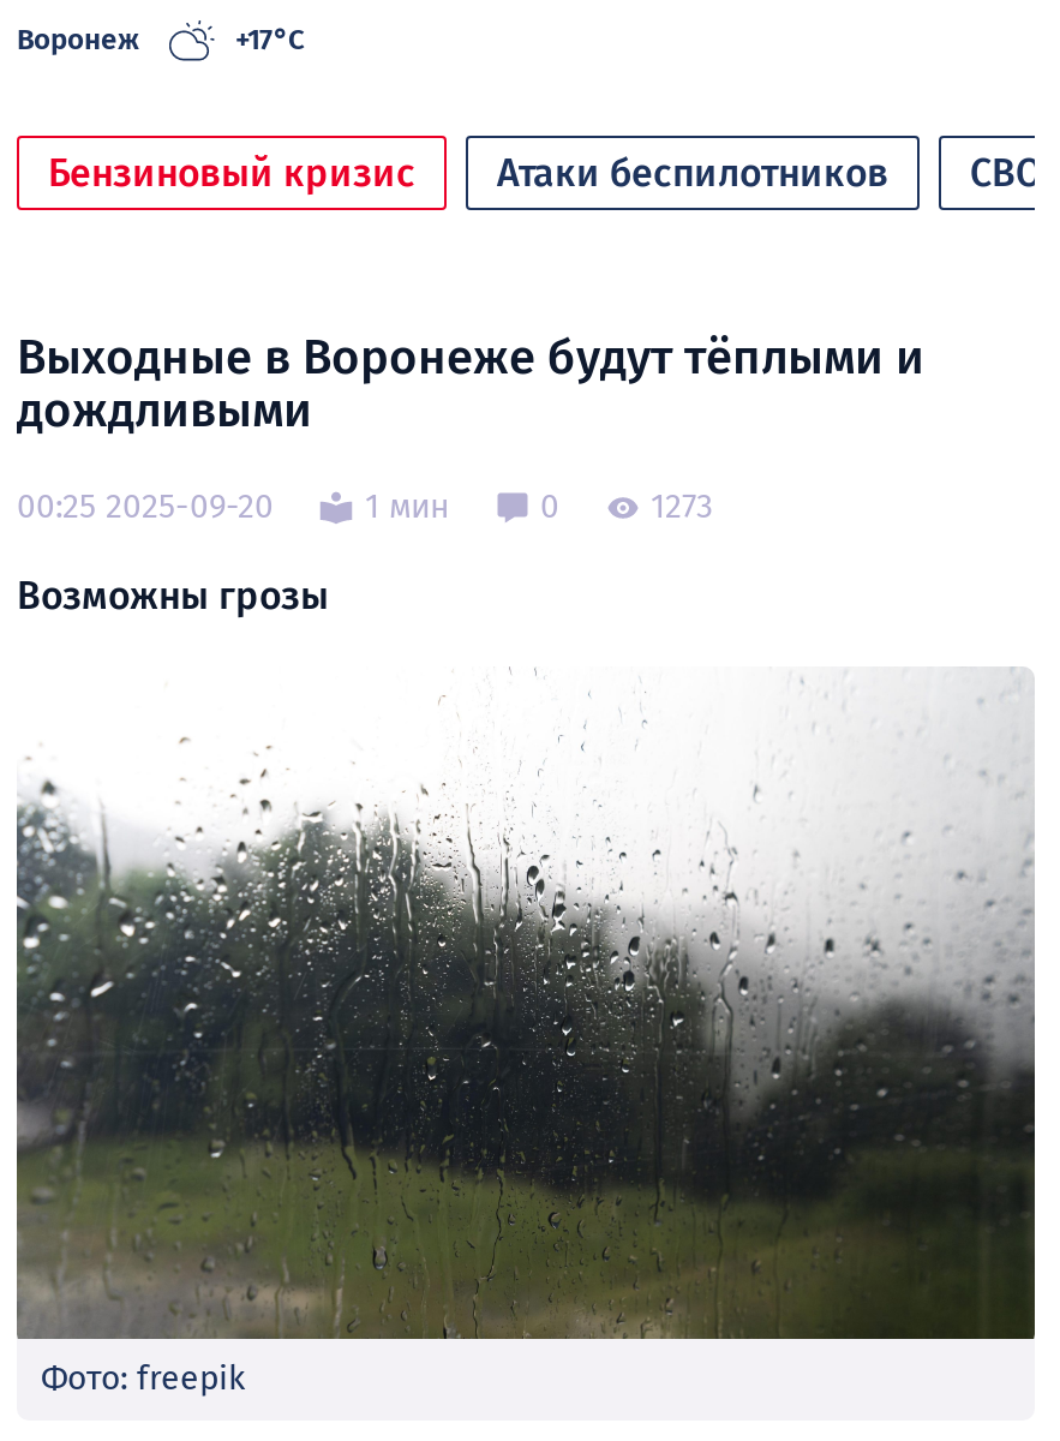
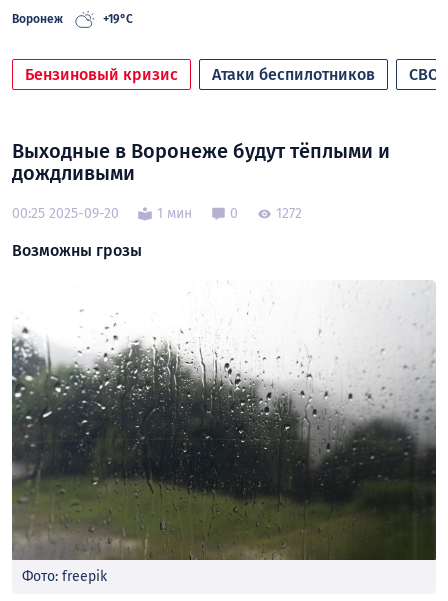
- +17°C
+ +19°C

- 1273
+ 1272
